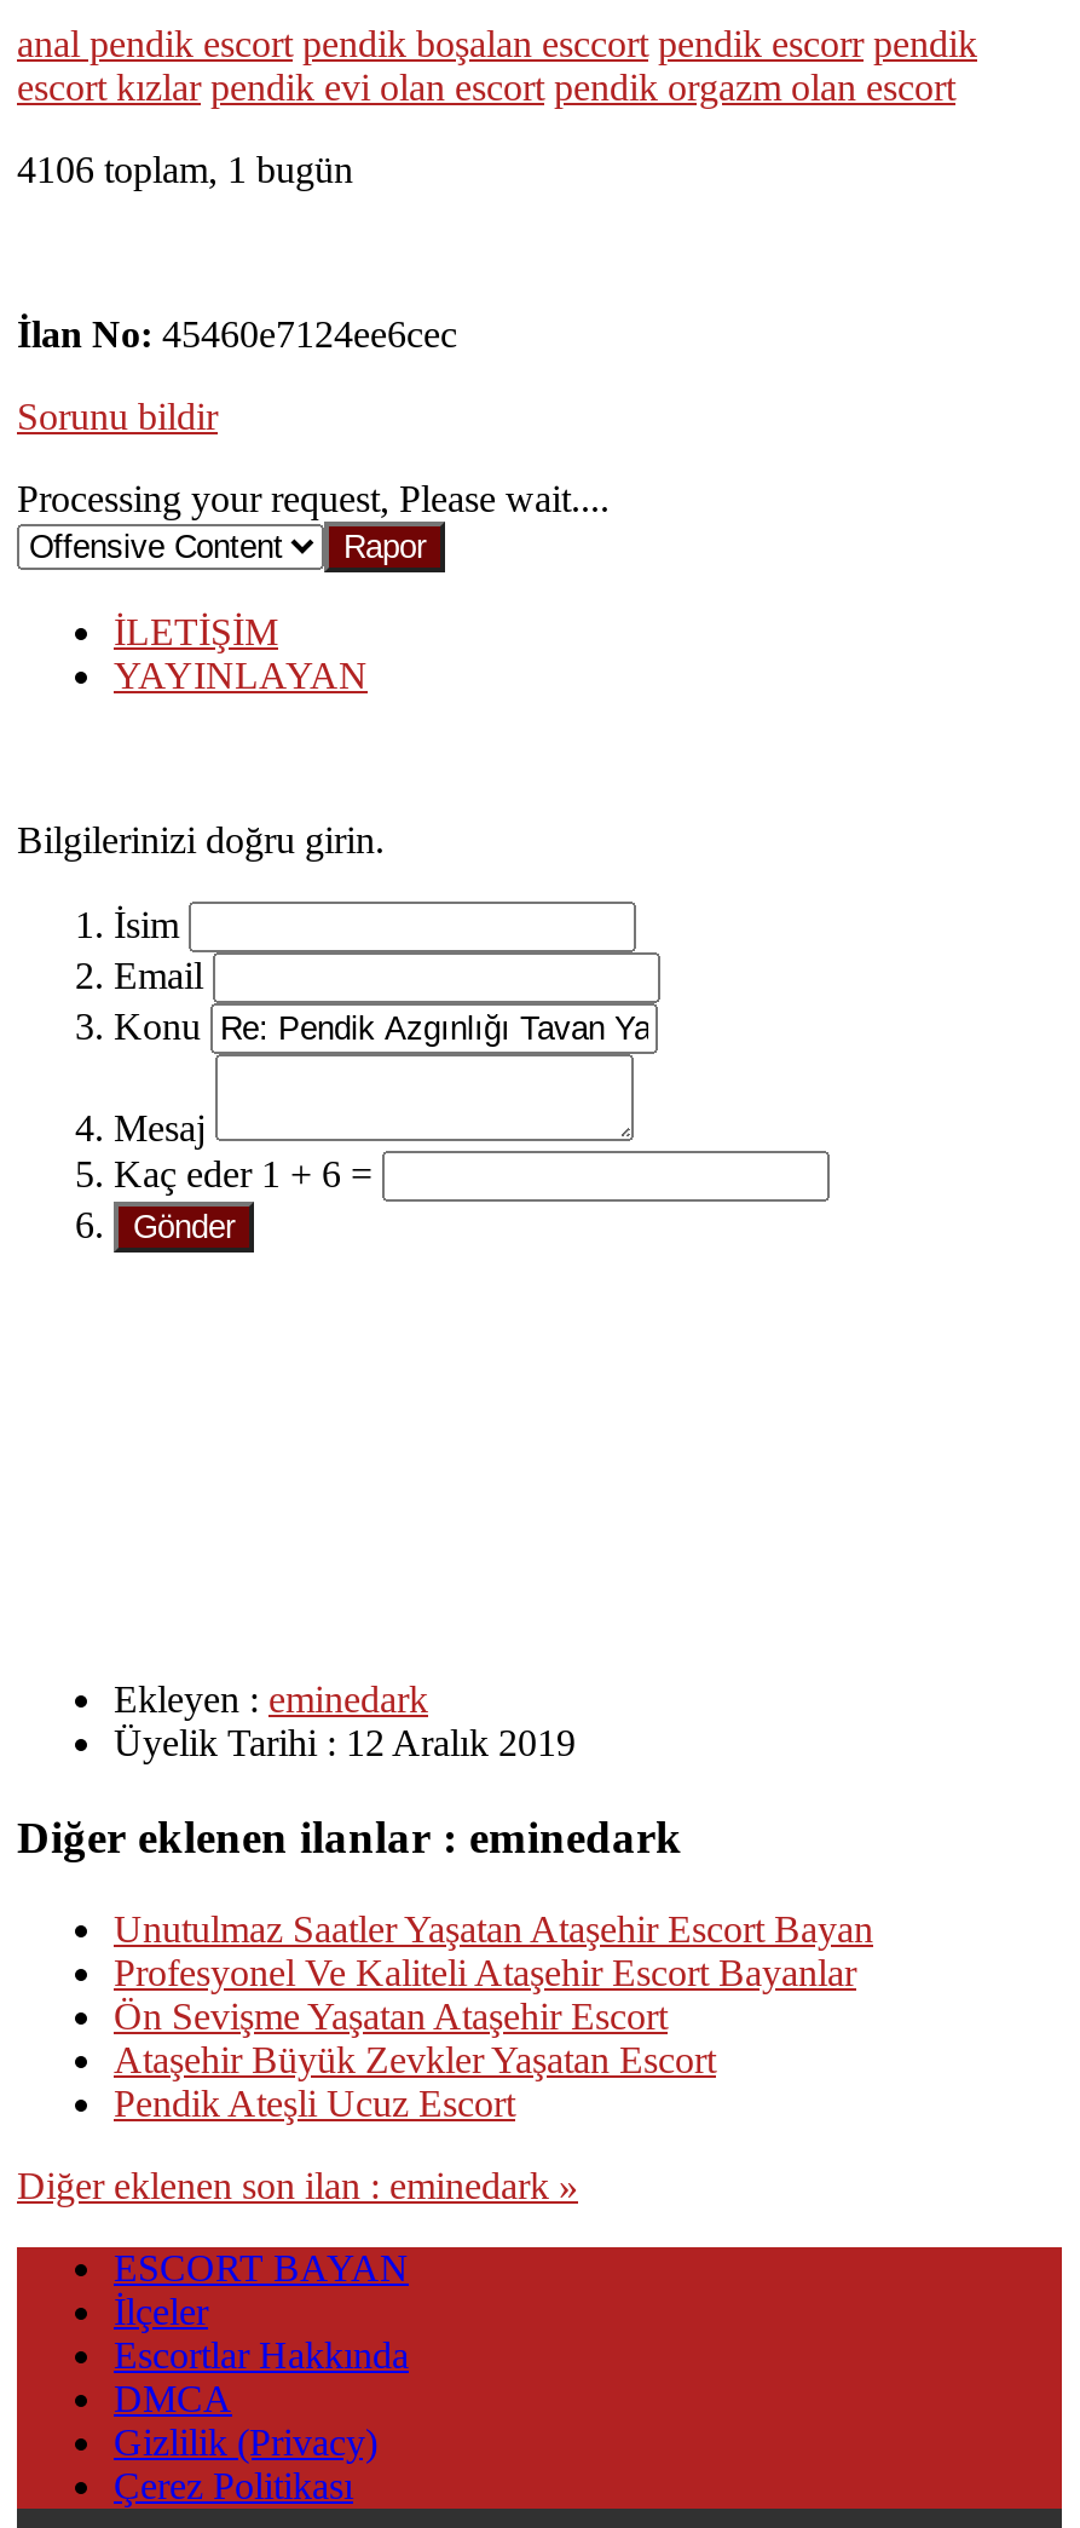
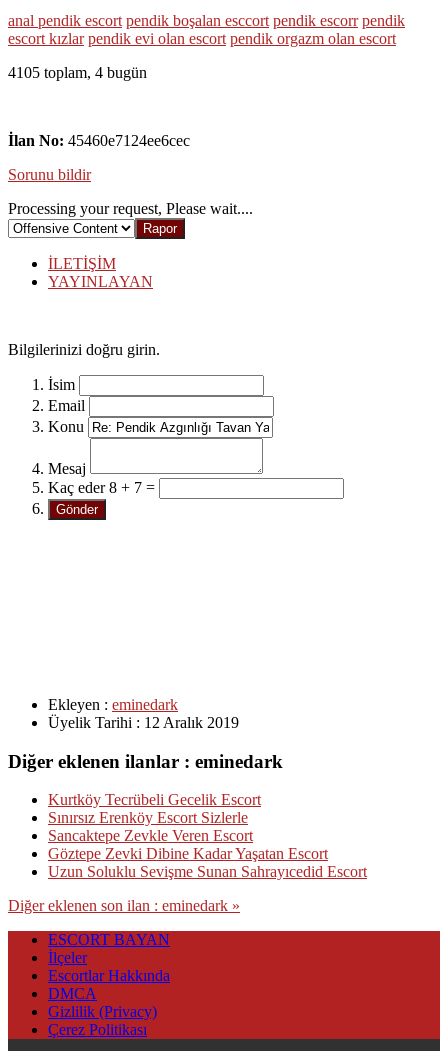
- 4106 toplam, 1 bugün
+ 4105 toplam, 4 bugün

- Kaç eder 1 + 6 =
+ Kaç eder 8 + 7 =

- Unutulmaz Saatler Yaşatan Ataşehir Escort Bayan
- Profesyonel Ve Kaliteli Ataşehir Escort Bayanlar
- Ön Sevişme Yaşatan Ataşehir Escort
- Ataşehir Büyük Zevkler Yaşatan Escort
- Pendik Ateşli Ucuz Escort
+ Kurtköy Tecrübeli Gecelik Escort
+ Sınırsız Erenköy Escort Sizlerle
+ Sancaktepe Zevkle Veren Escort
+ Göztepe Zevki Dibine Kadar Yaşatan Escort
+ Uzun Soluklu Sevişme Sunan Sahrayıcedid Escort
